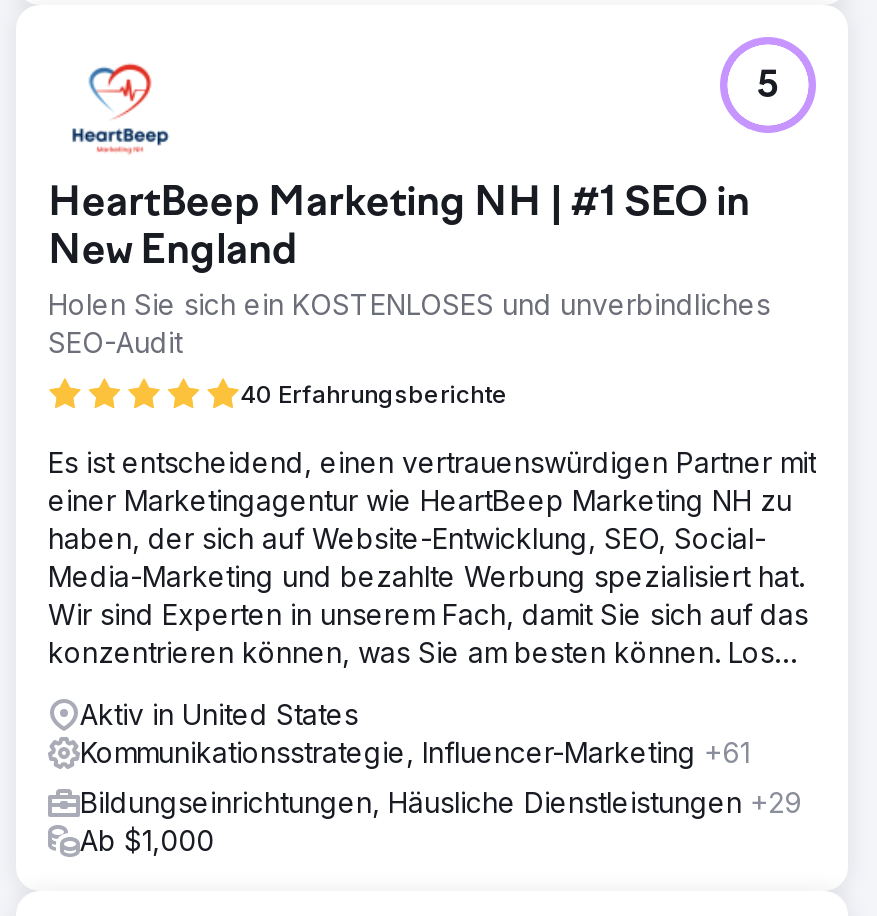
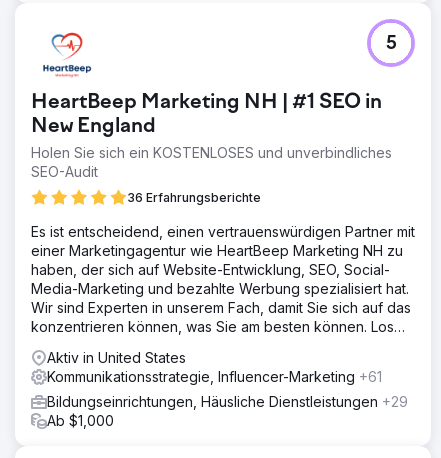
- 40 Erfahrungsberichte
+ 36 Erfahrungsberichte
